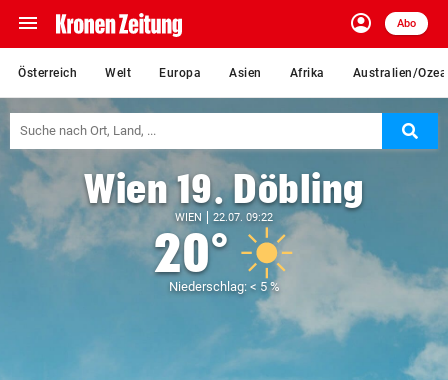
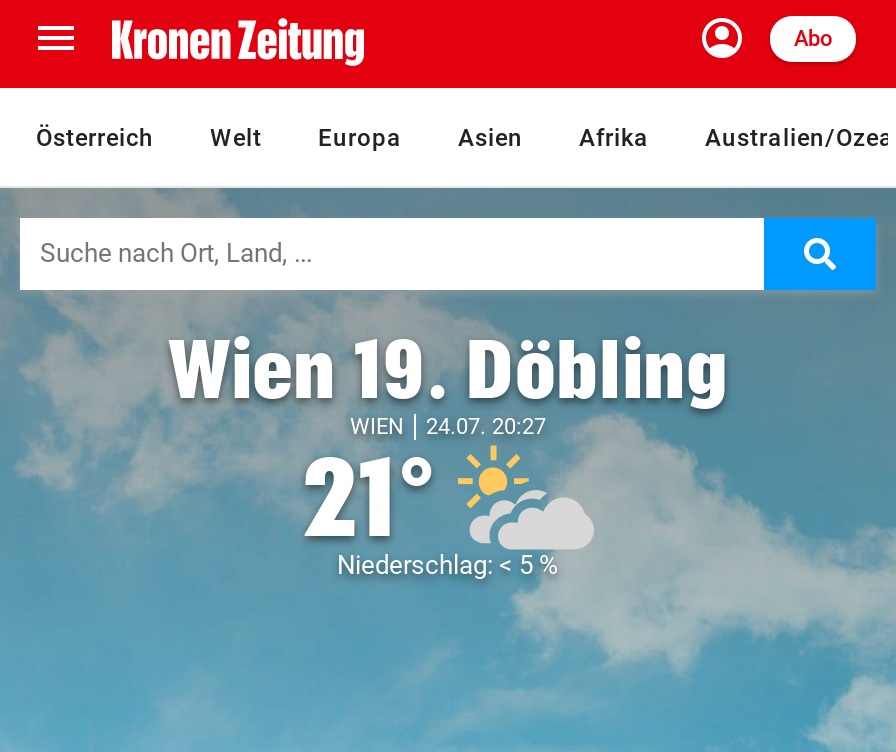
- WIEN 22.07. 09:22
+ WIEN 24.07. 20:27

- [image]
- 20°
+ [image]
+ 21°
